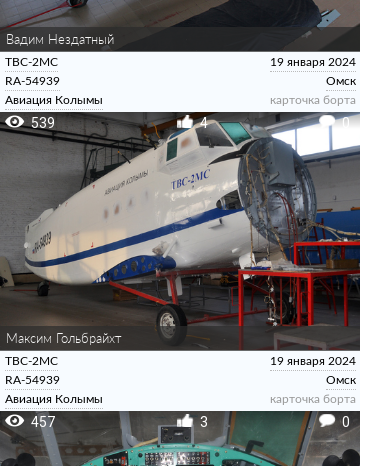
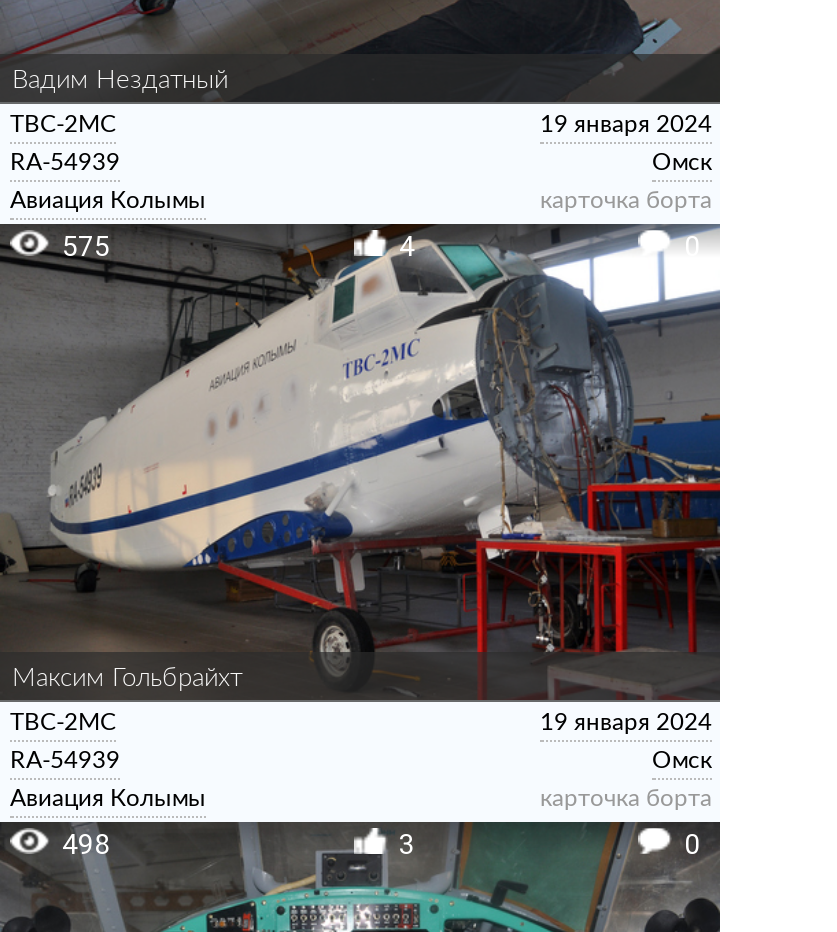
- 539
+ 575

- 457
+ 498
